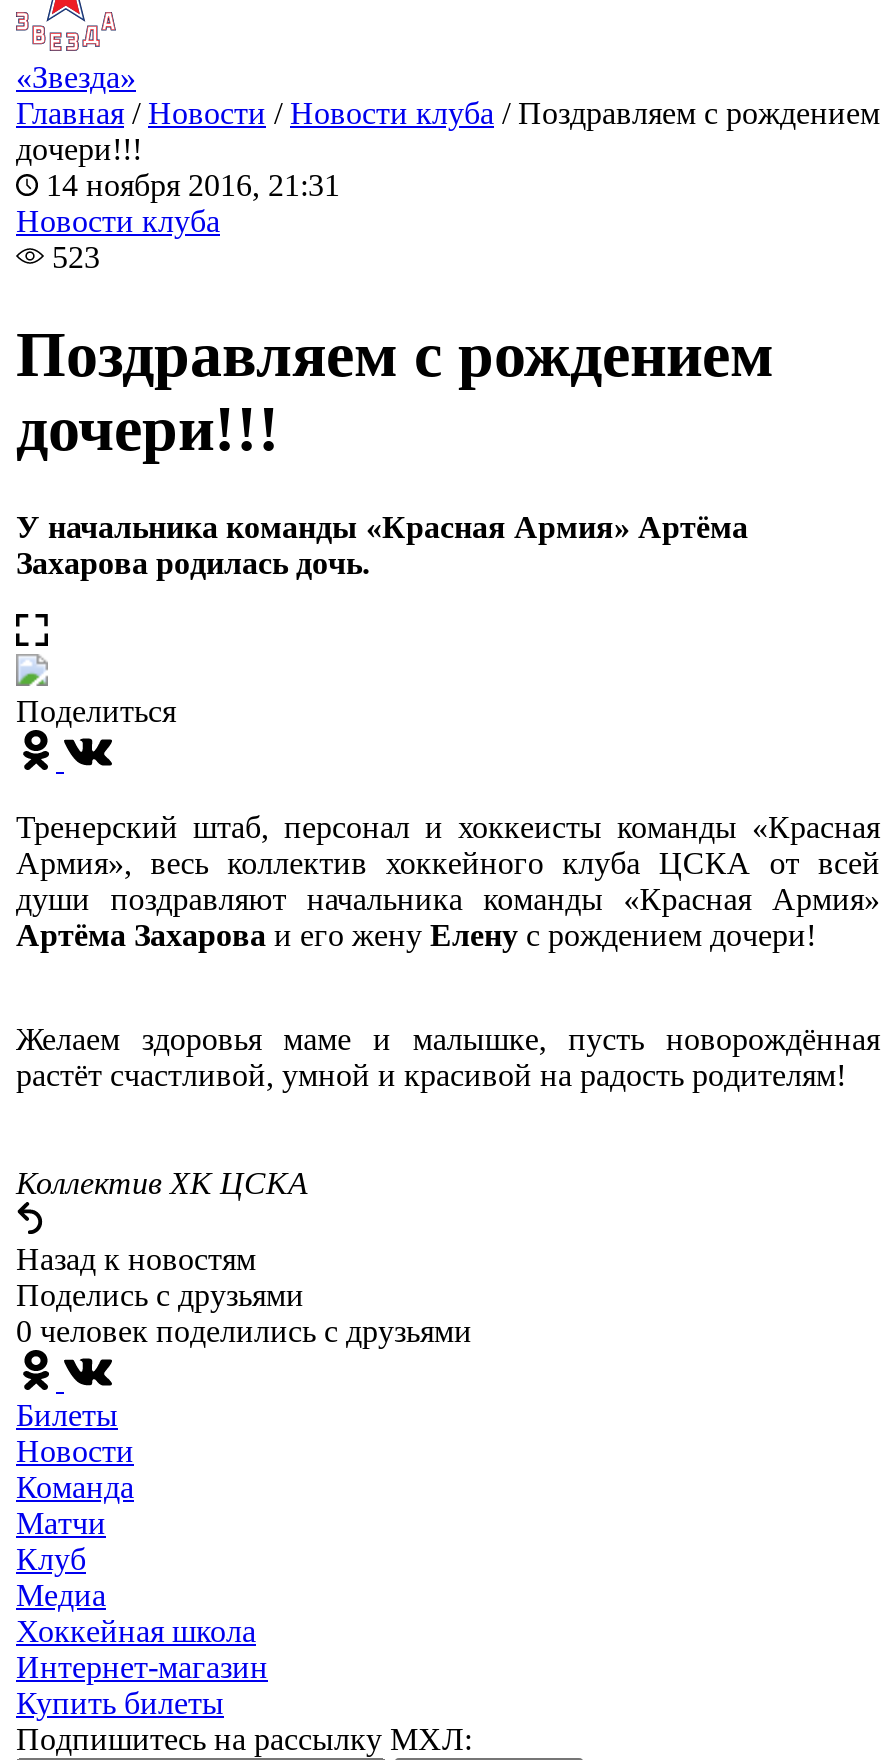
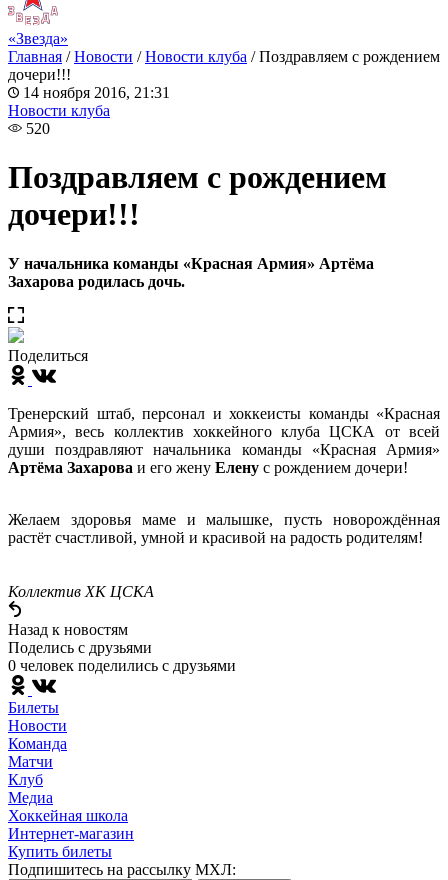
- 523
+ 520
